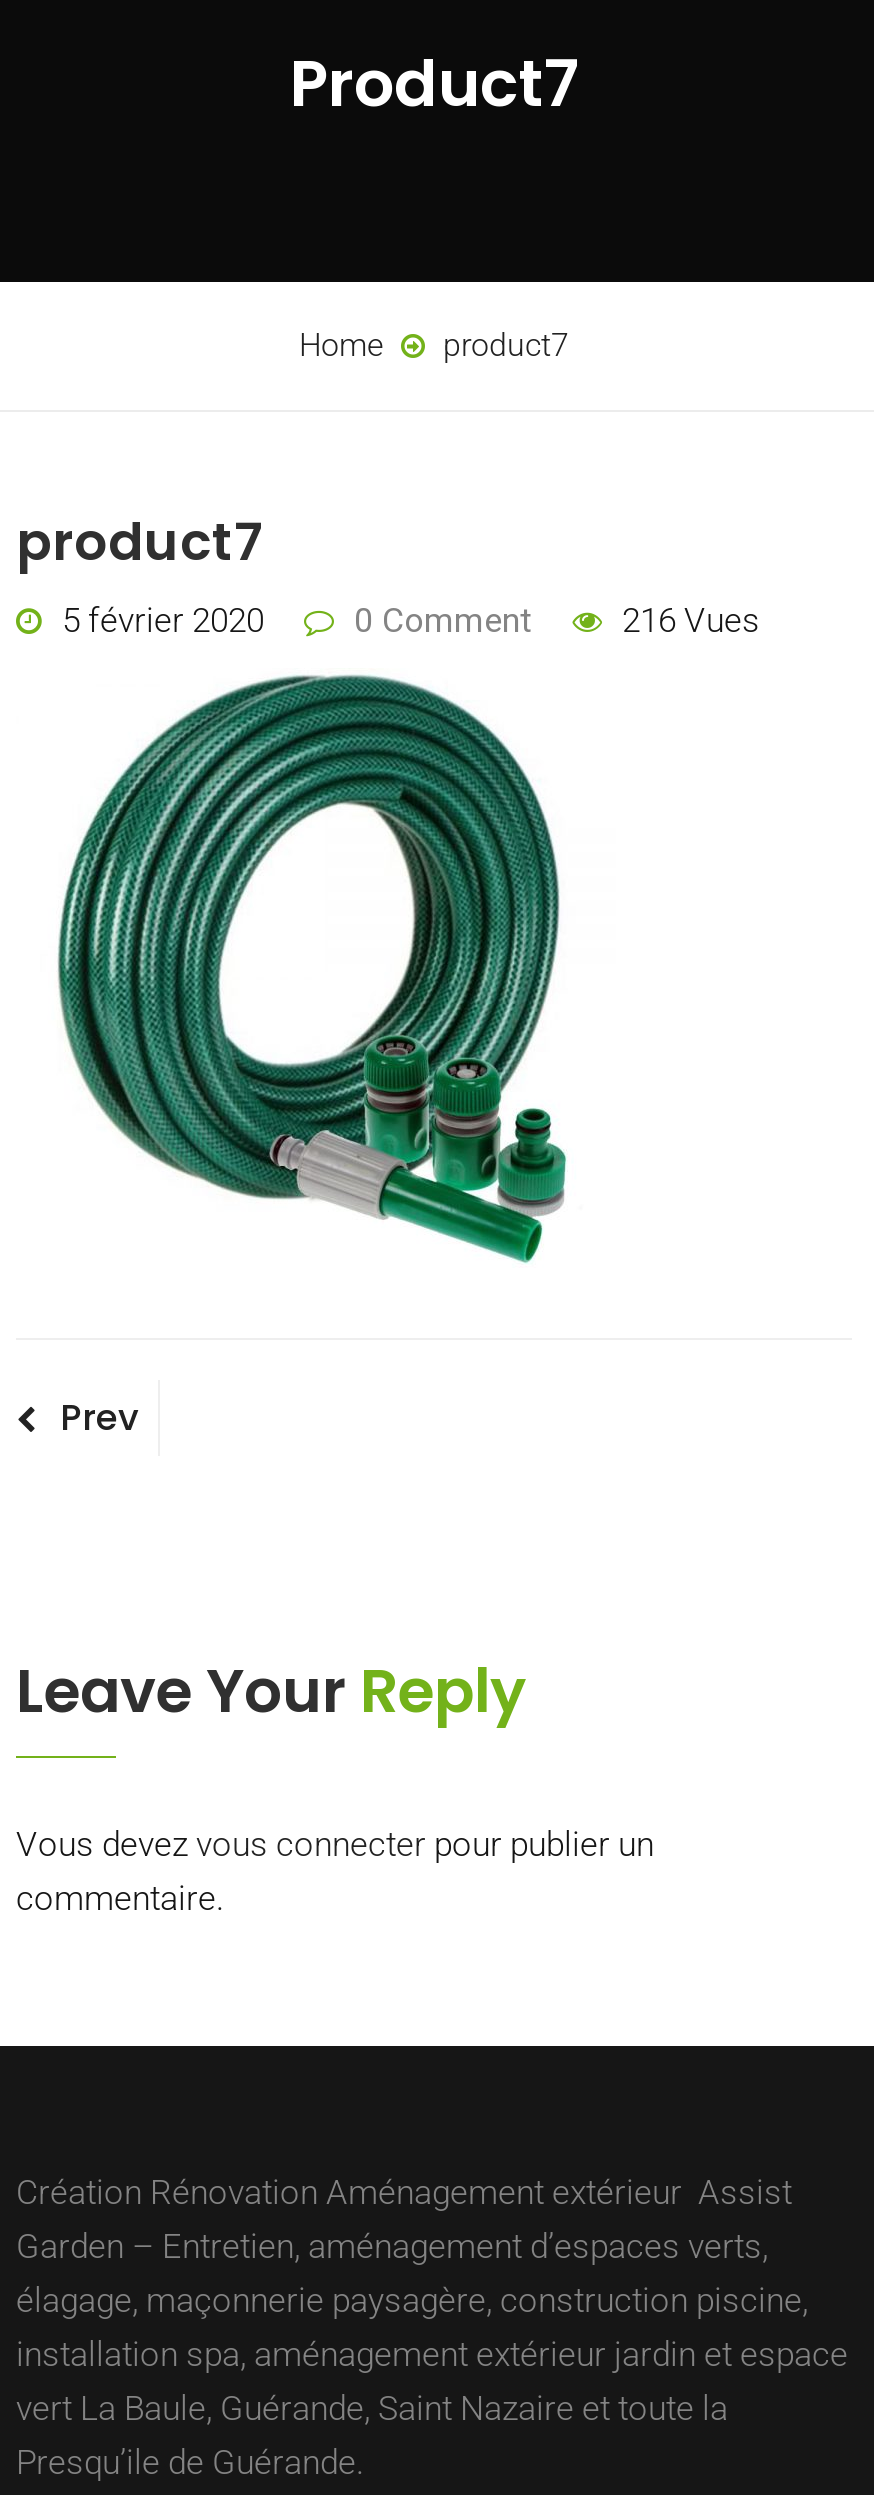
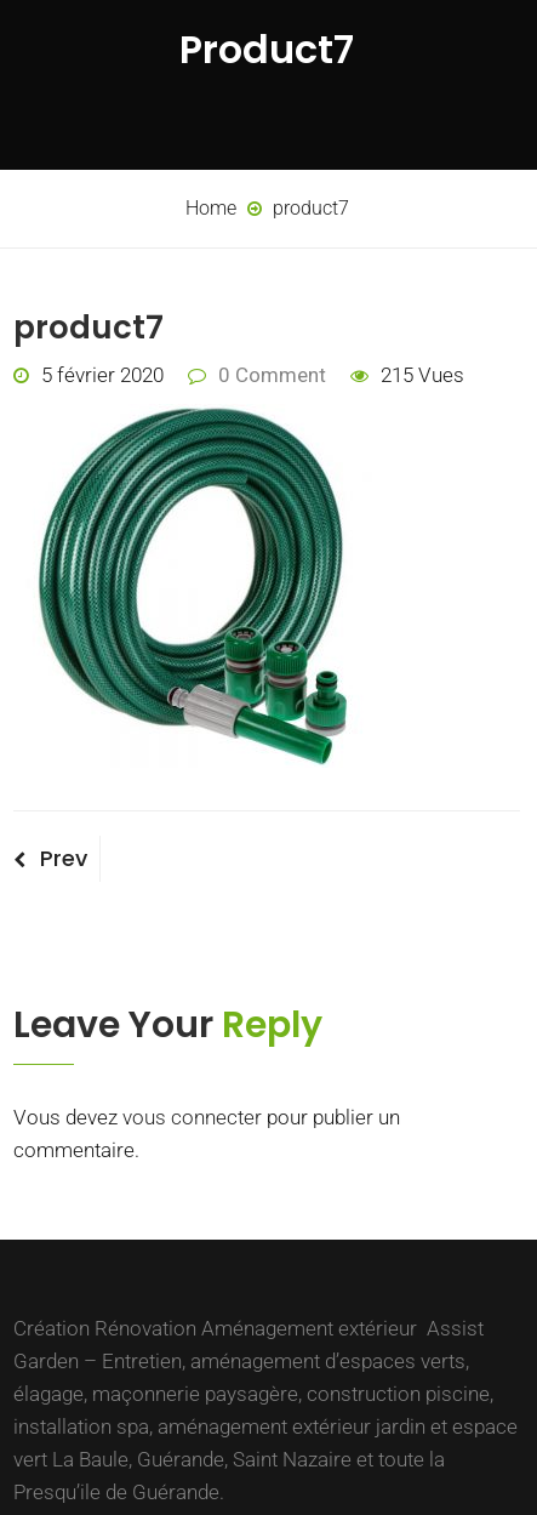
- 216 Vues
+ 215 Vues
